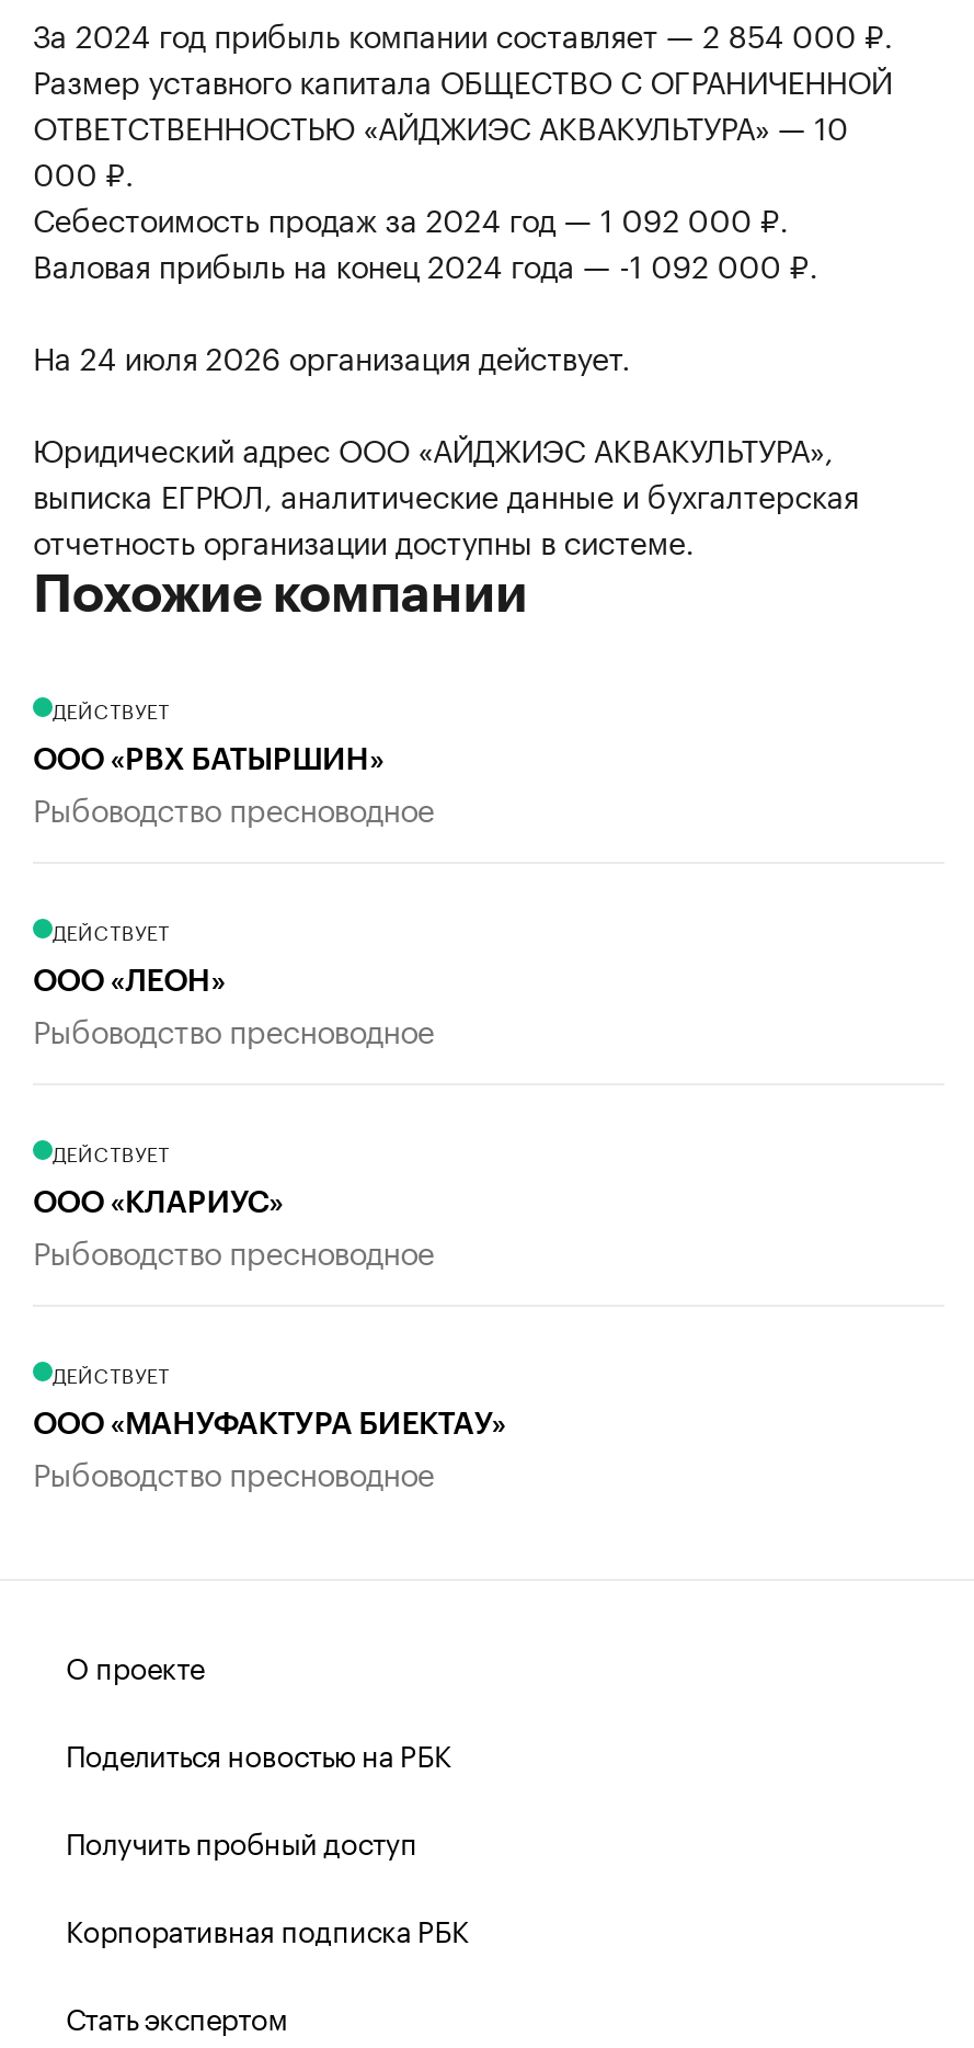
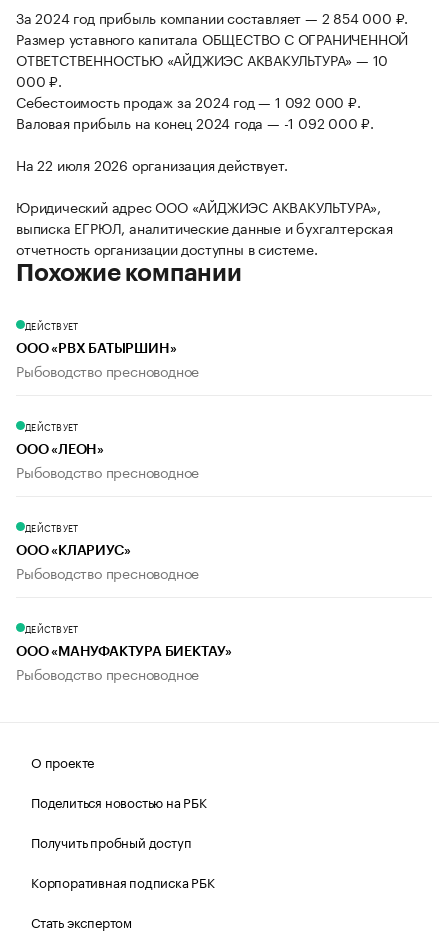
- На 24 июля 2026 организация действует.
+ На 22 июля 2026 организация действует.
